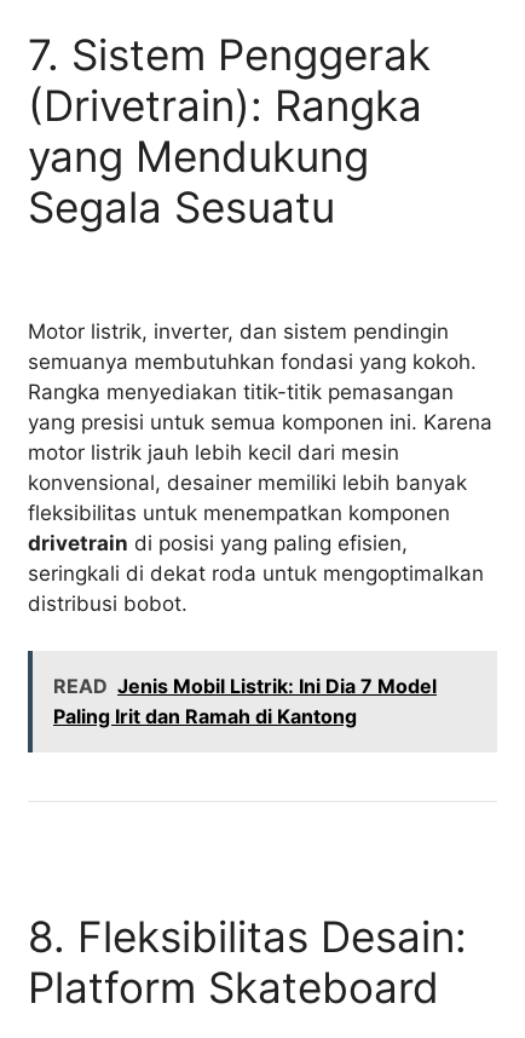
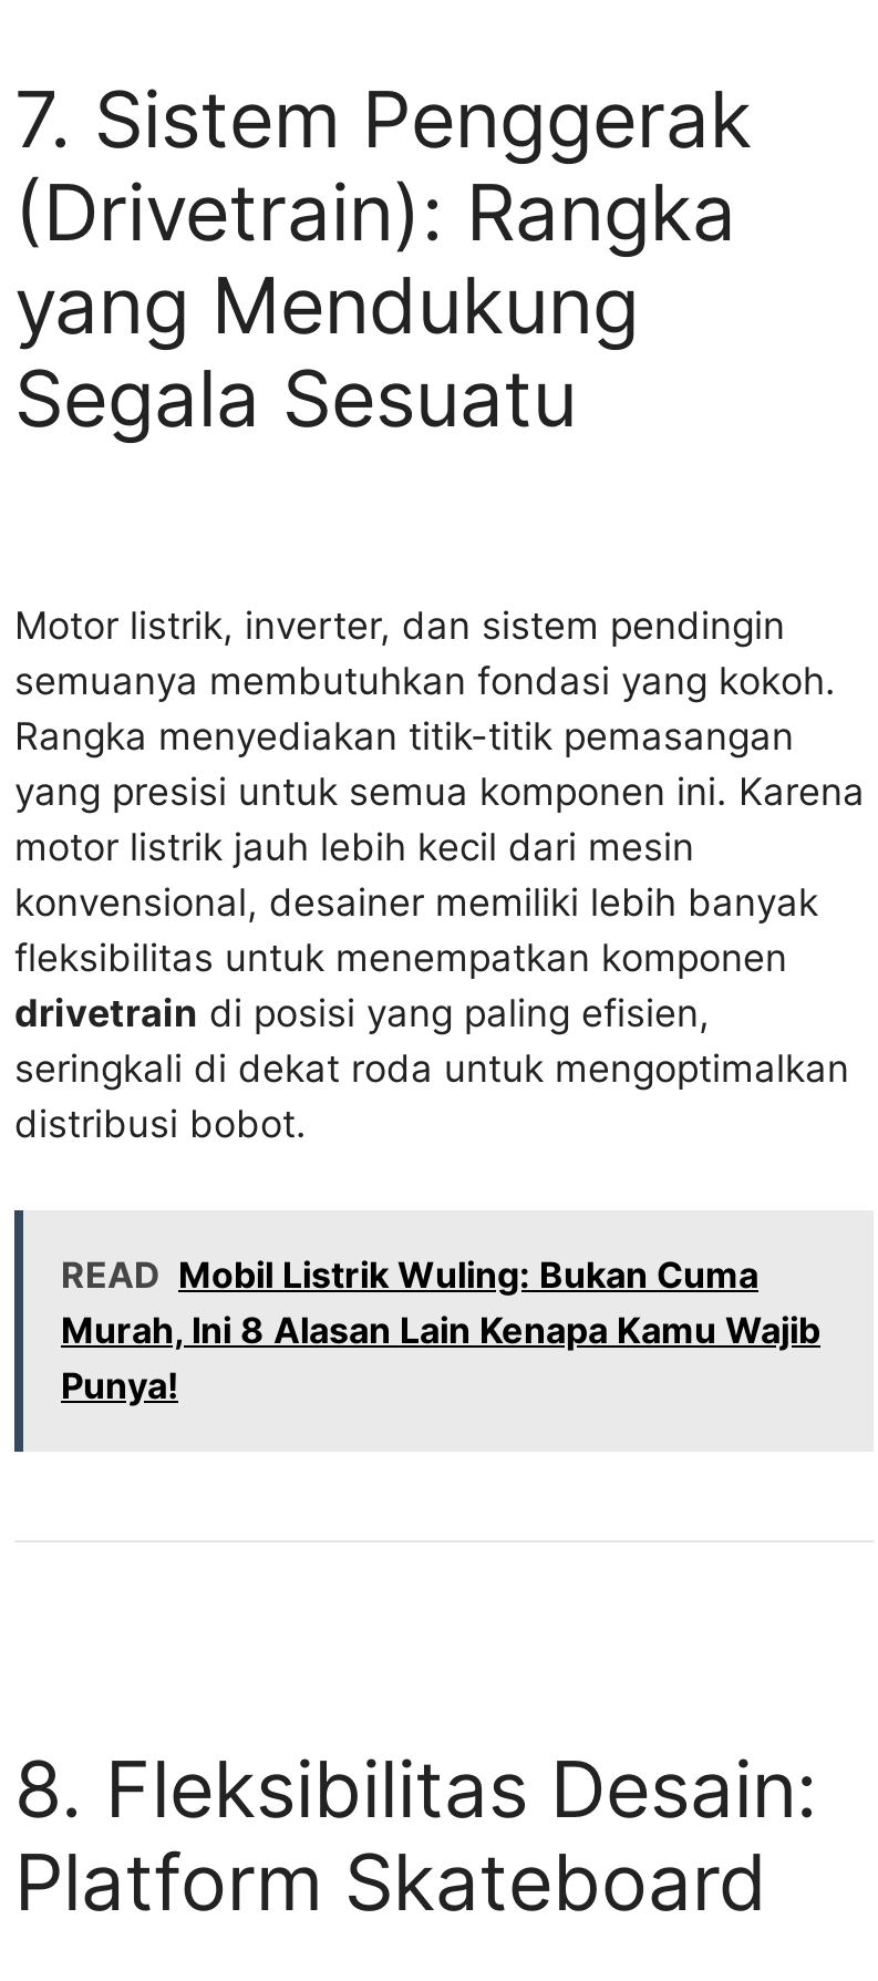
- READ Jenis Mobil Listrik: Ini Dia 7 Model
- Paling Irit dan Ramah di Kantong
+ READ Mobil Listrik Wuling: Bukan Cuma
+ Murah, Ini 8 Alasan Lain Kenapa Kamu Wajib
+ Punya!
